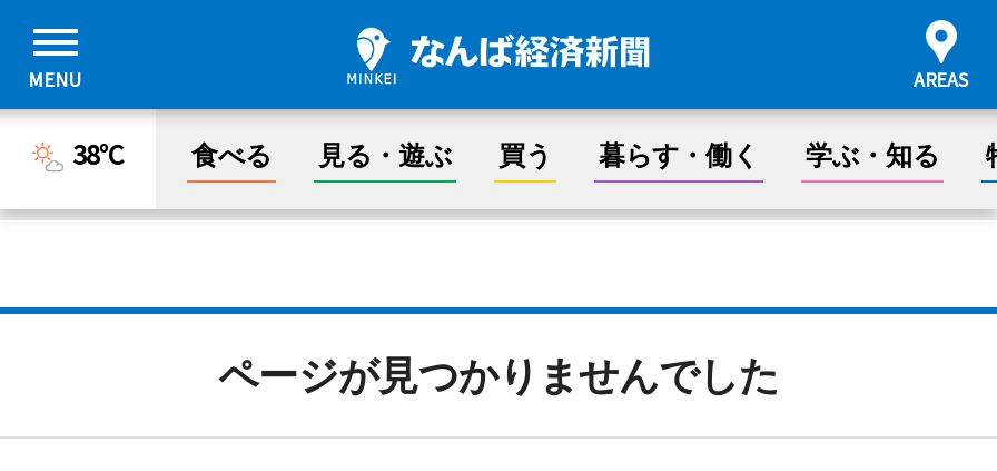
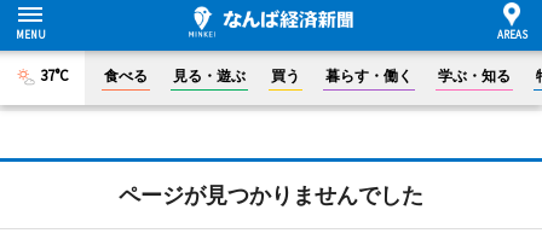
- 38°C
+ 37°C
